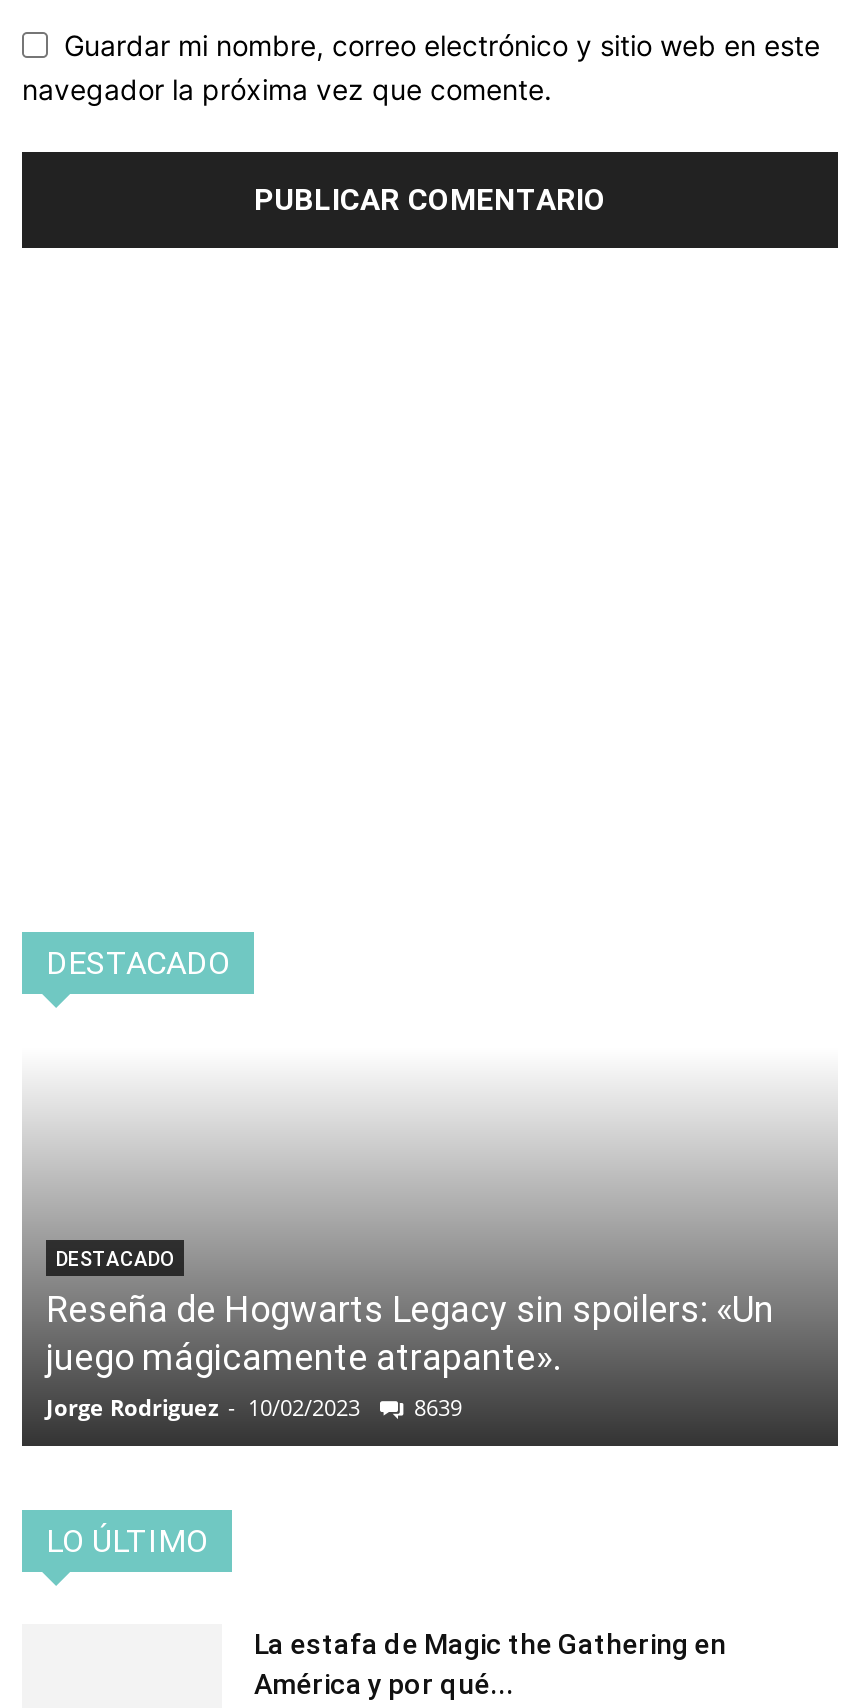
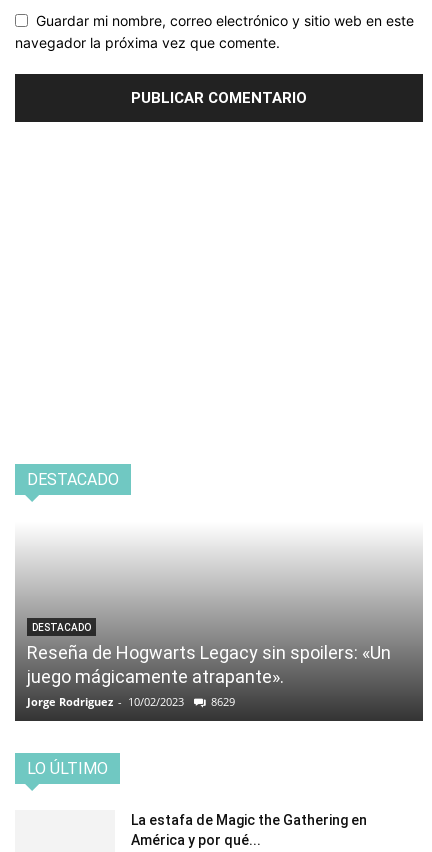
- Jorge Rodriguez - 10/02/2023 8639
+ Jorge Rodriguez - 10/02/2023 8629
